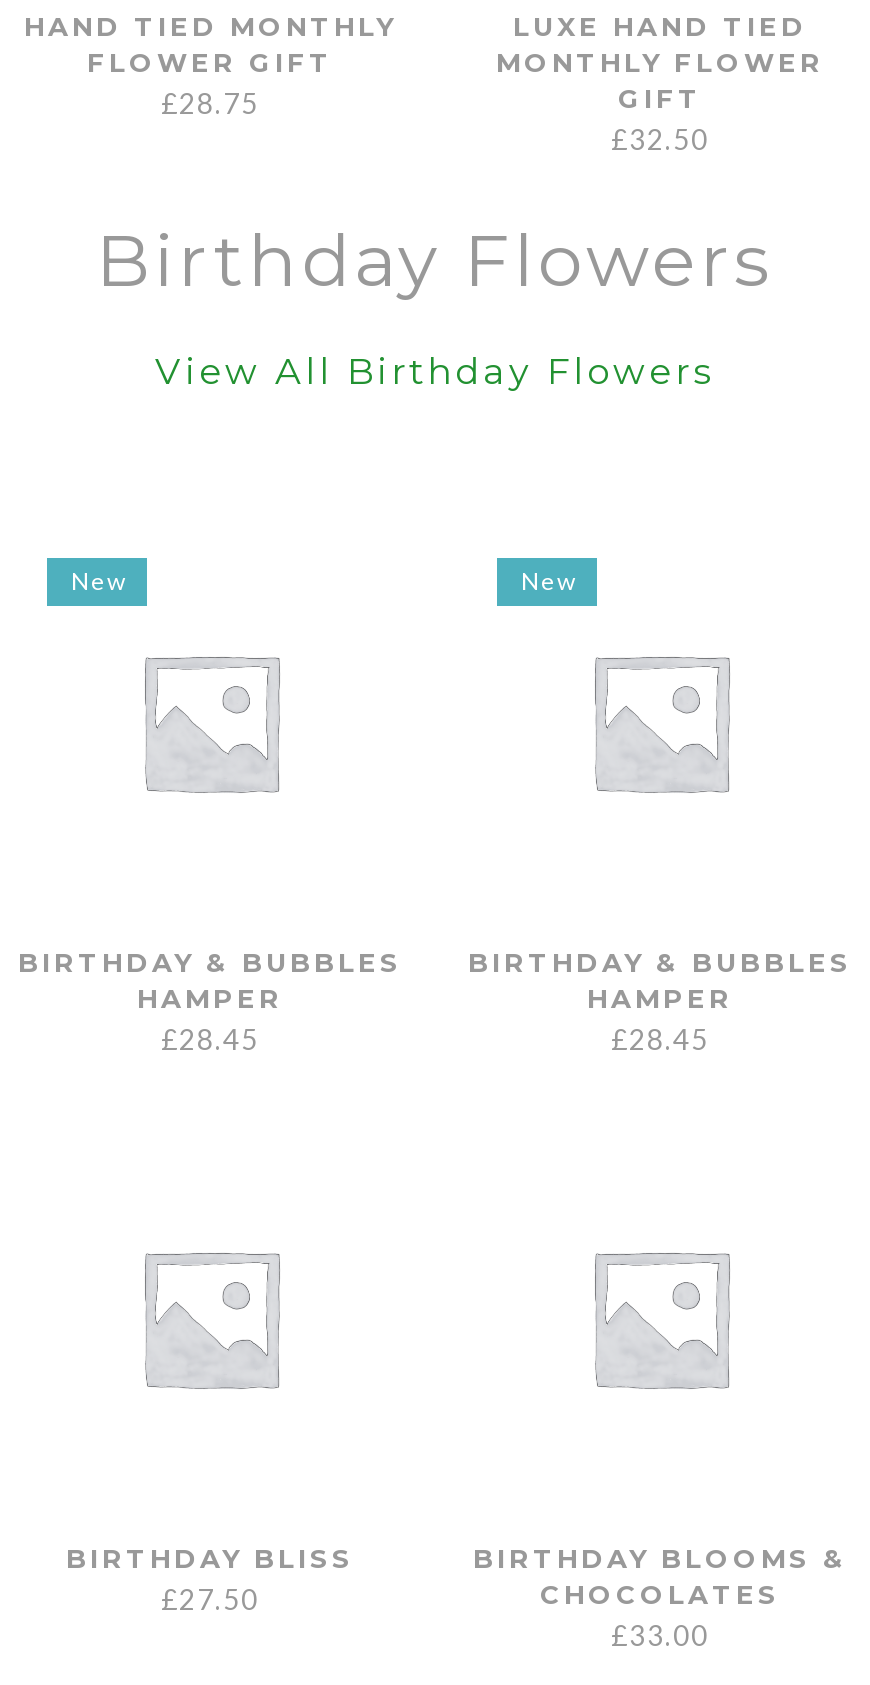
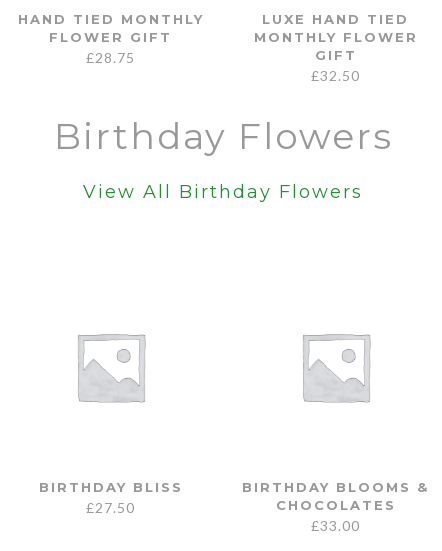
- New

- New

- BIRTHDAY & BUBBLES
- HAMPER
- £28.45

- BIRTHDAY & BUBBLES
- HAMPER
- £28.45
